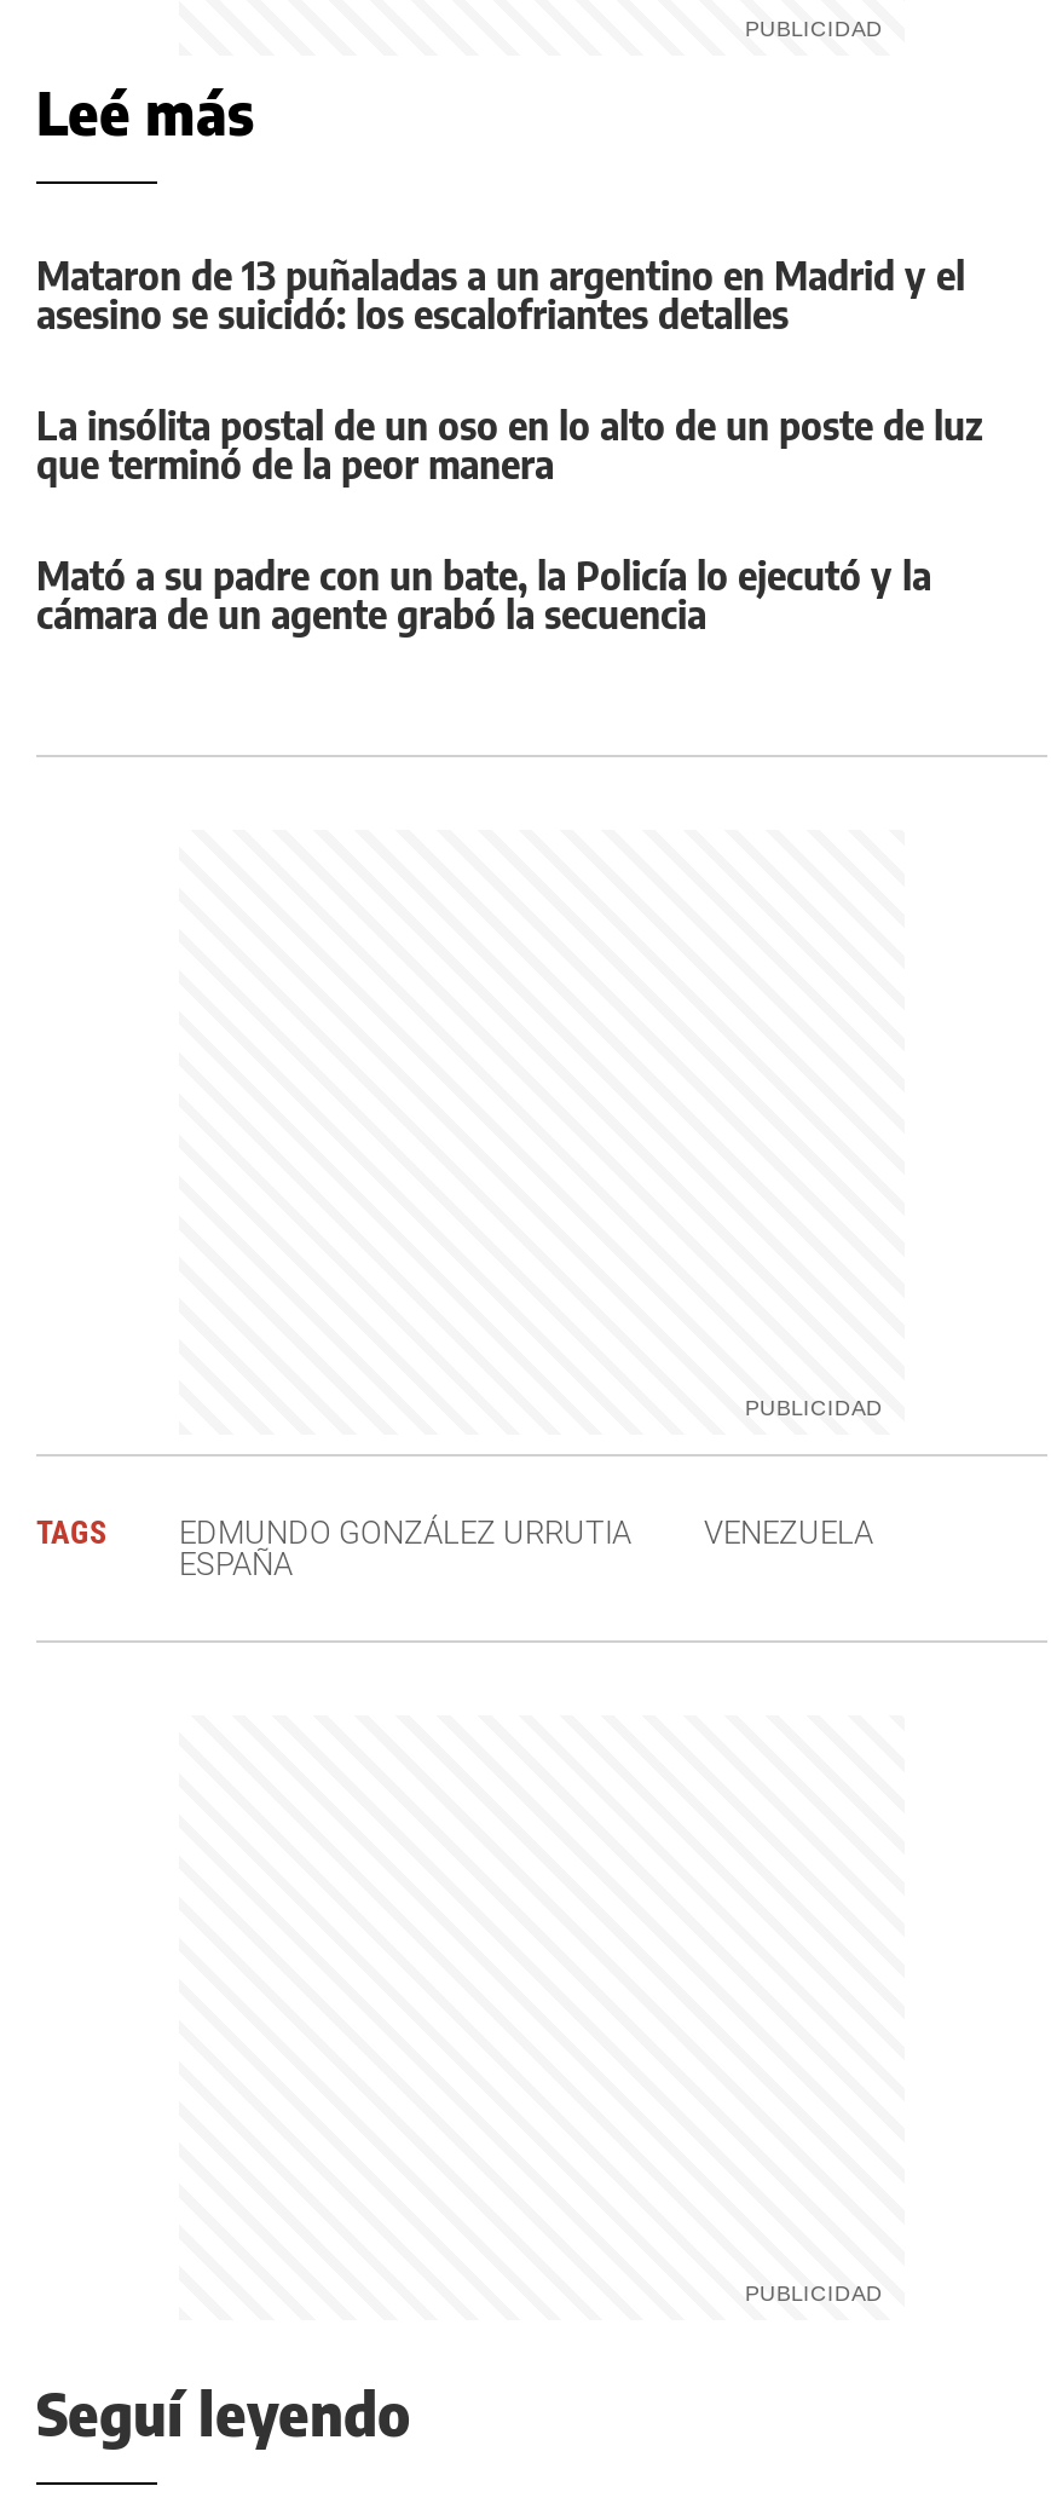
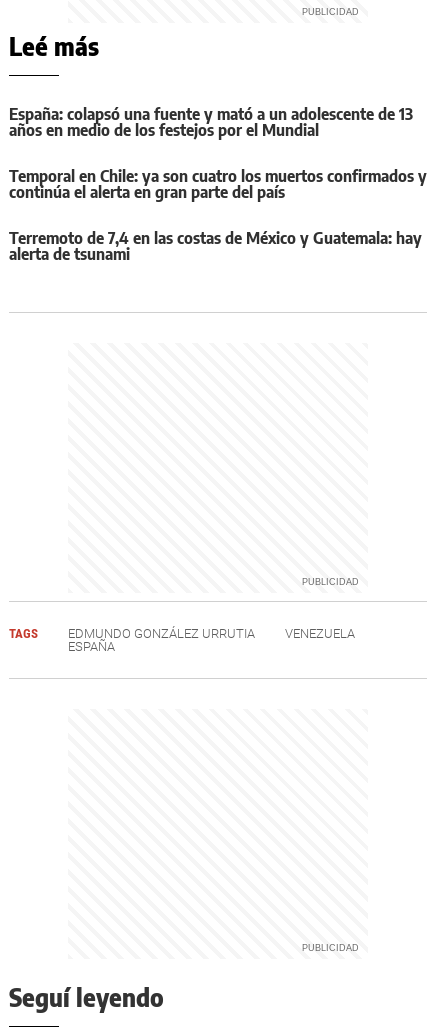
- Mataron de 13 puñaladas a un argentino en Madrid y el
- asesino se suicidó: los escalofriantes detalles
+ España: colapsó una fuente y mató a un adolescente de 13
+ años en medio de los festejos por el Mundial

- La insólita postal de un oso en lo alto de un poste de luz
- que terminó de la peor manera
+ Temporal en Chile: ya son cuatro los muertos confirmados y
+ continúa el alerta en gran parte del país

- Mató a su padre con un bate, la Policía lo ejecutó y la
- cámara de un agente grabó la secuencia
+ Terremoto de 7,4 en las costas de México y Guatemala: hay
+ alerta de tsunami
